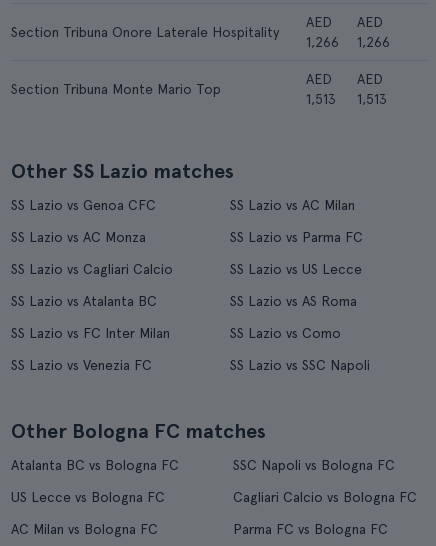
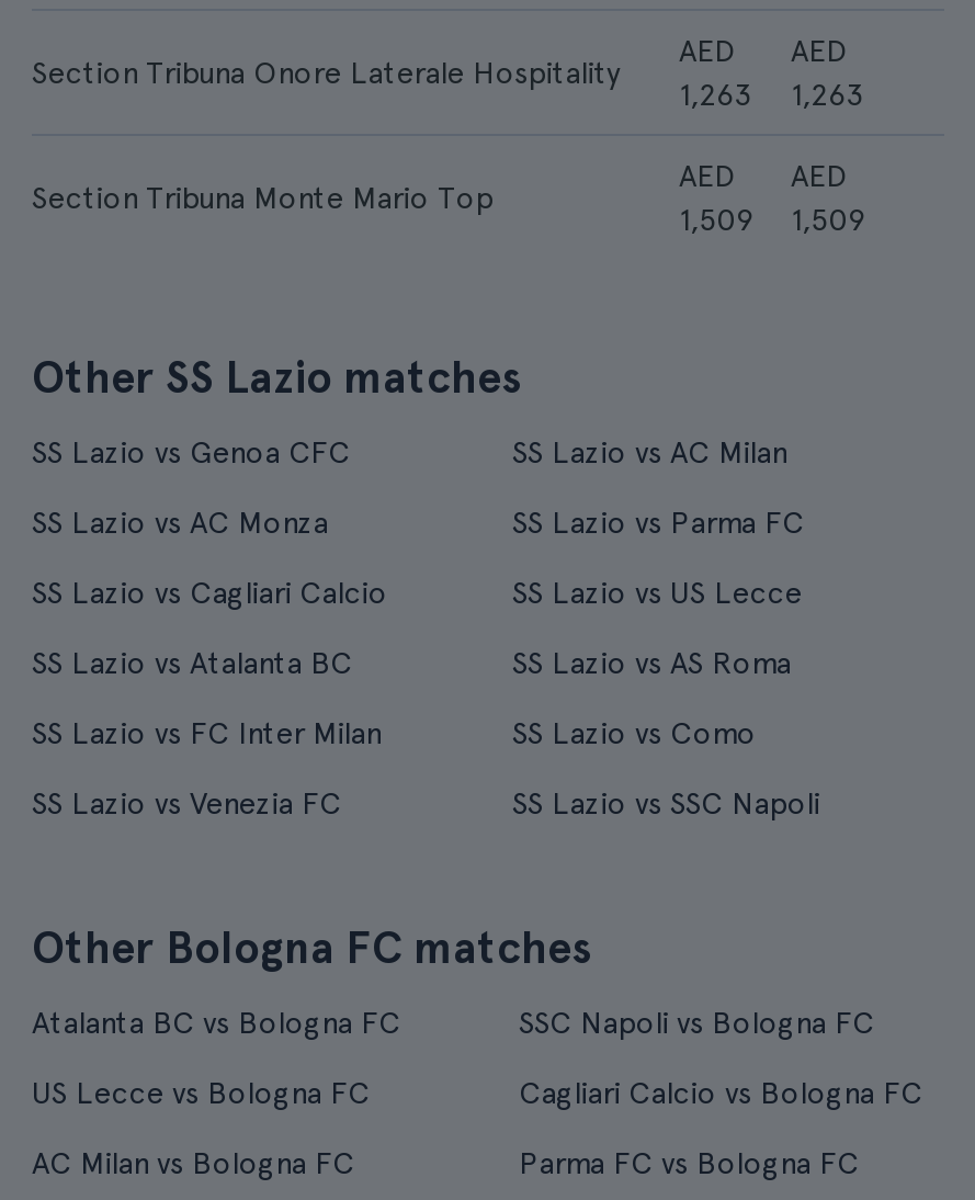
- 1,266
+ 1,263

- 1,266
+ 1,263

- 1,513
+ 1,509

- 1,513
+ 1,509
